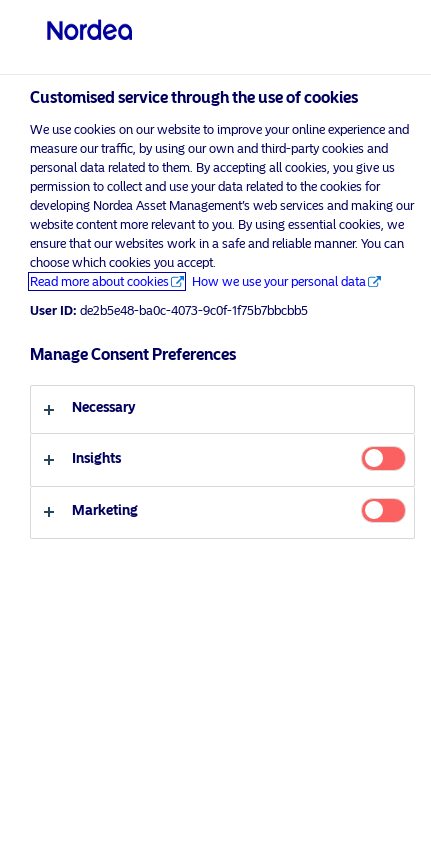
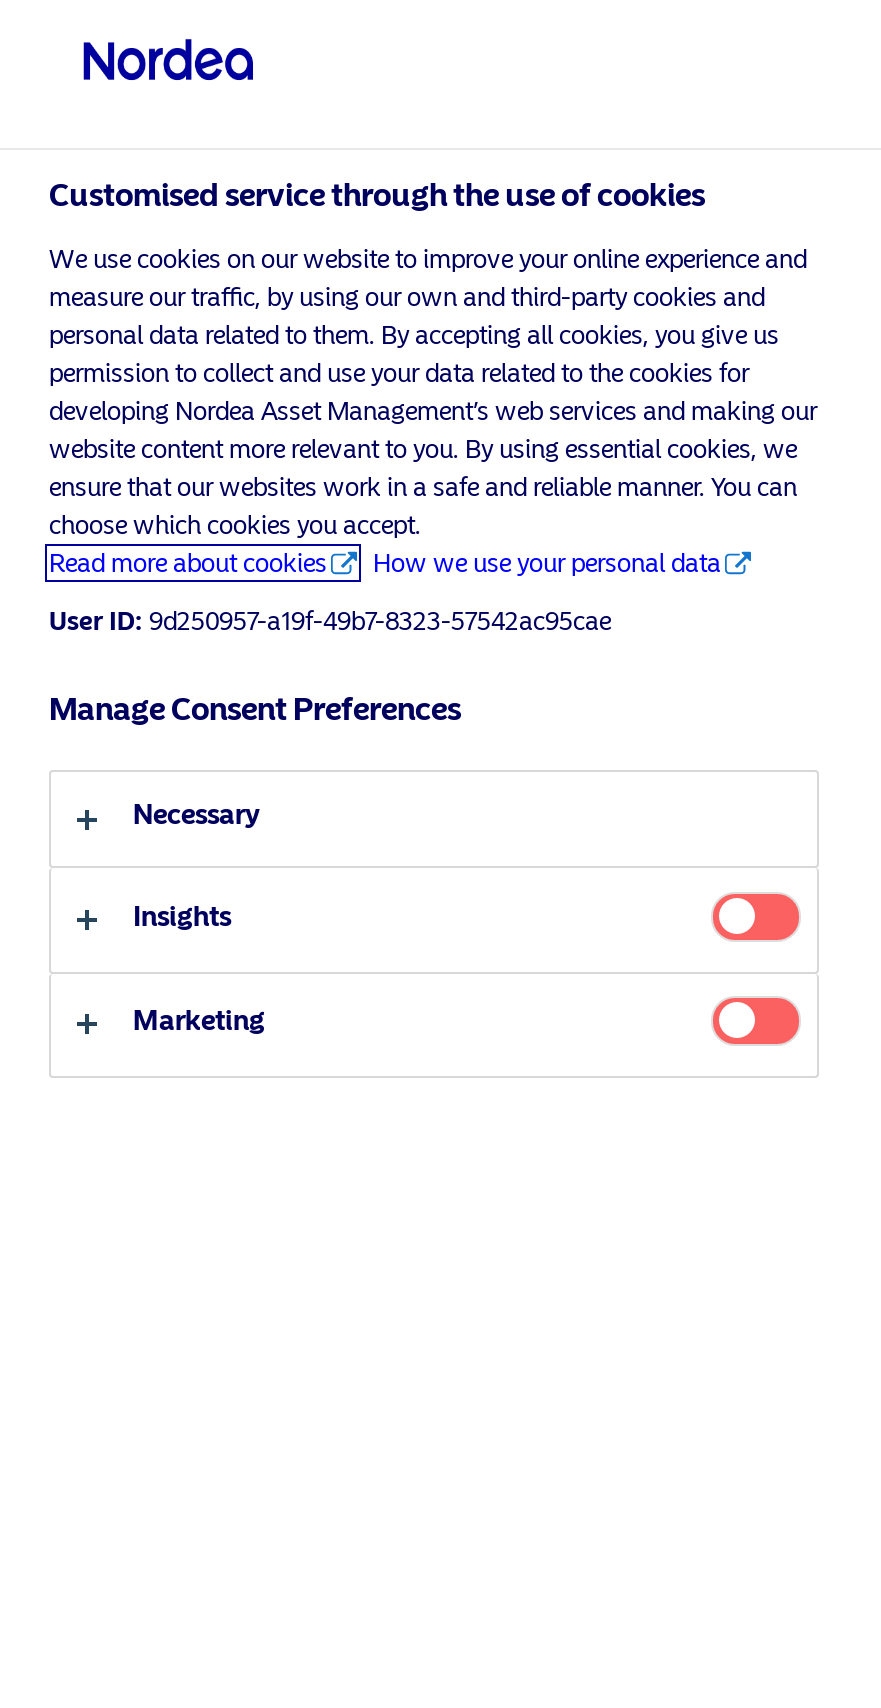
- User ID: de2b5e48-ba0c-4073-9c0f-1f75b7bbcbb5
+ User ID: 9d250957-a19f-49b7-8323-57542ac95cae
